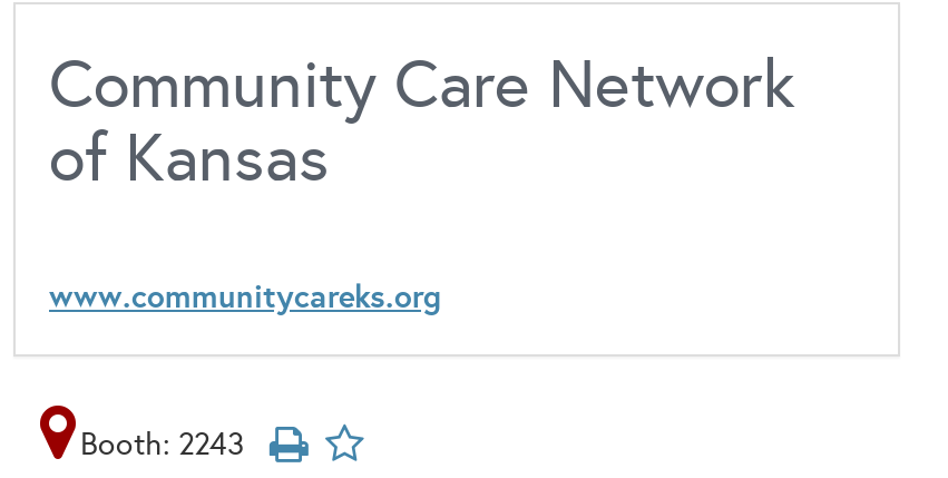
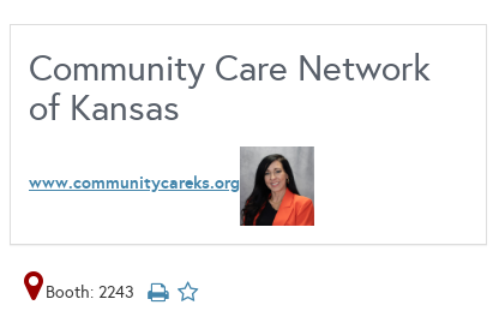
+ [image]
